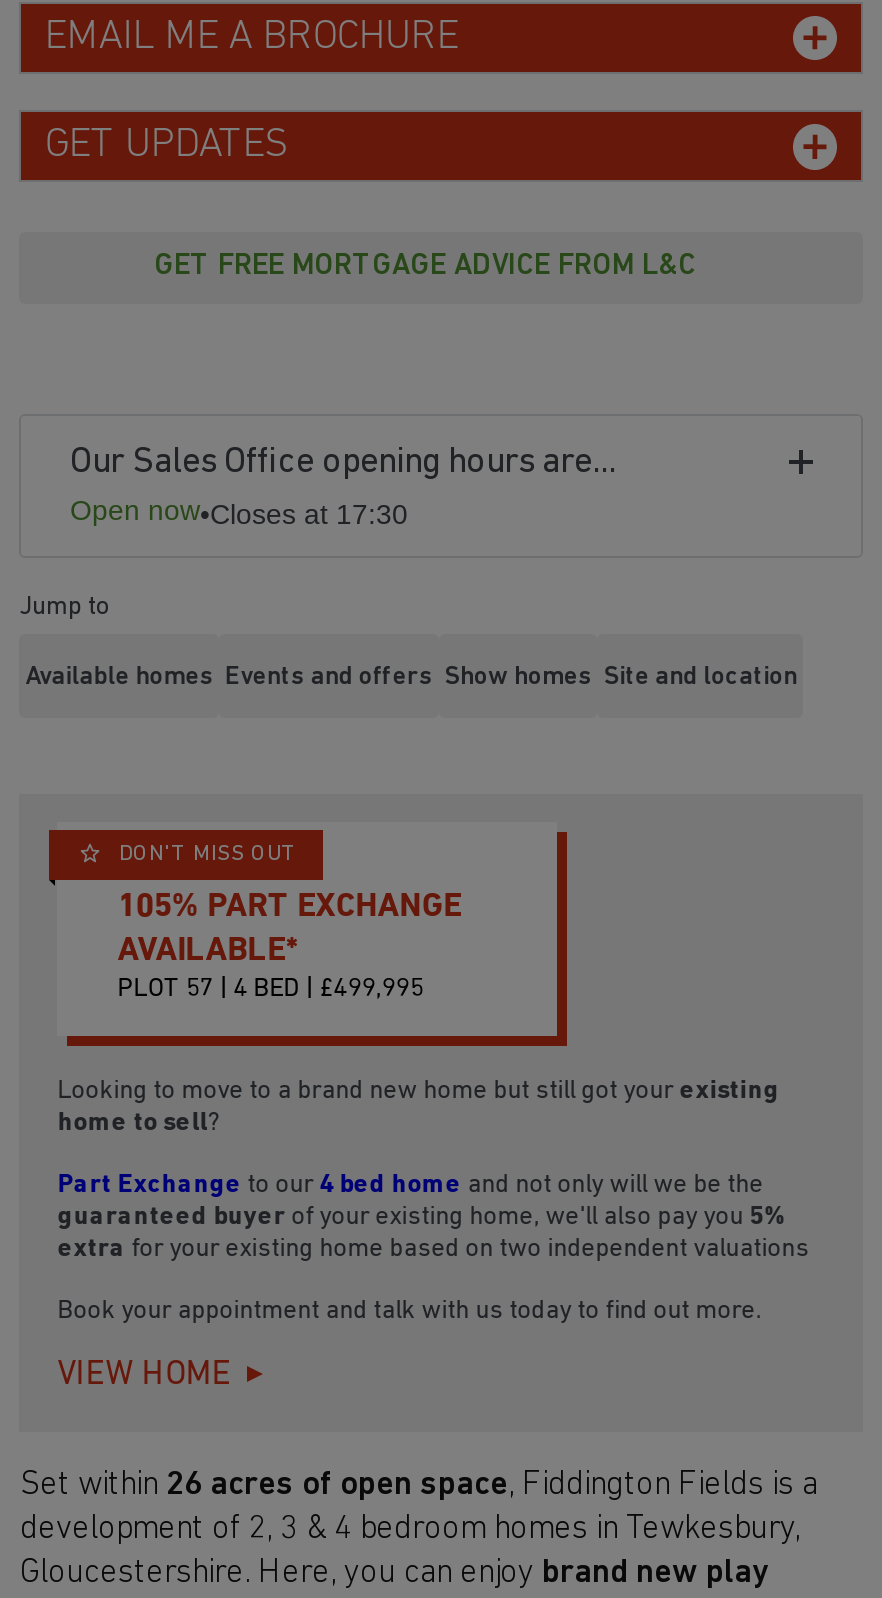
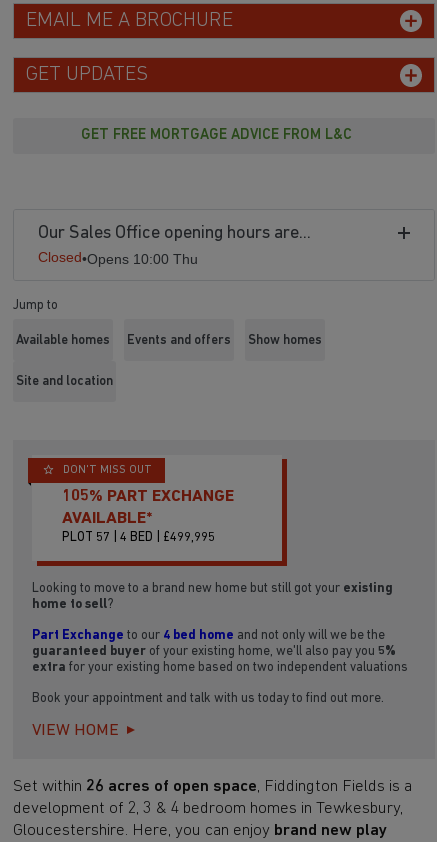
- Open now•Closes at 17:30
+ Closed•Opens 10:00 Thu
